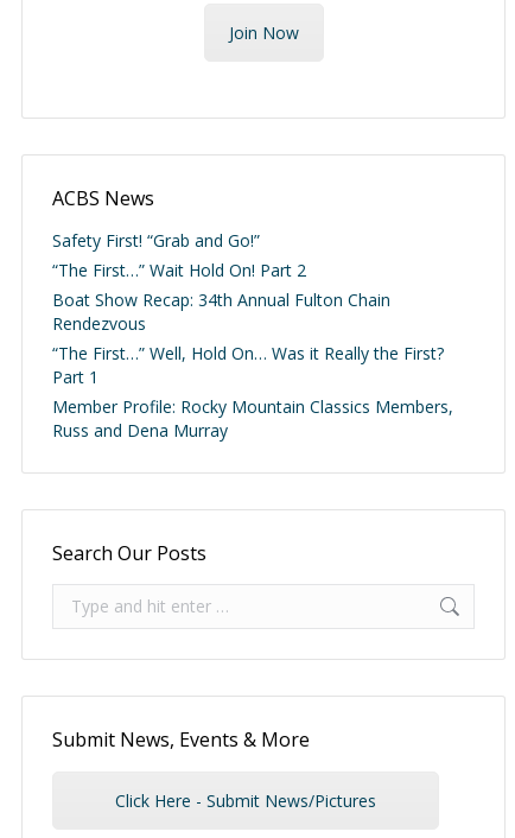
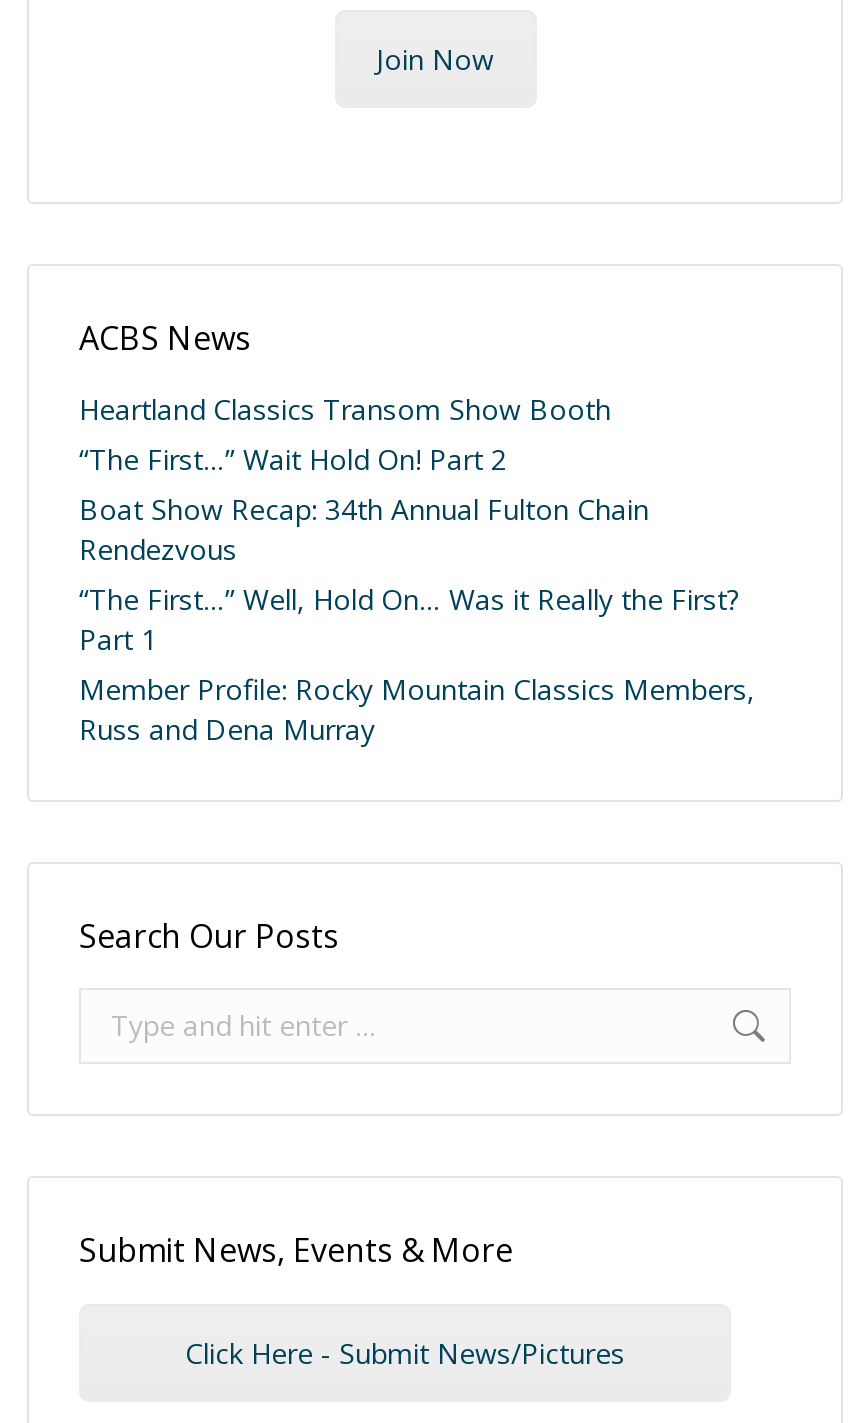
- Safety First! “Grab and Go!”
+ Heartland Classics Transom Show Booth
